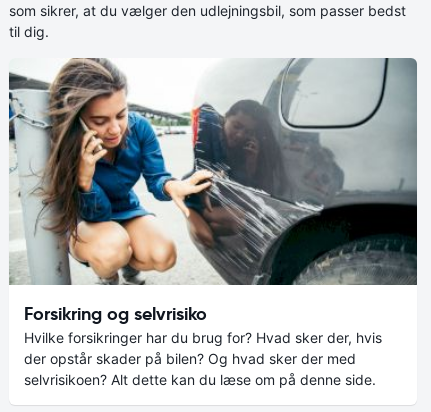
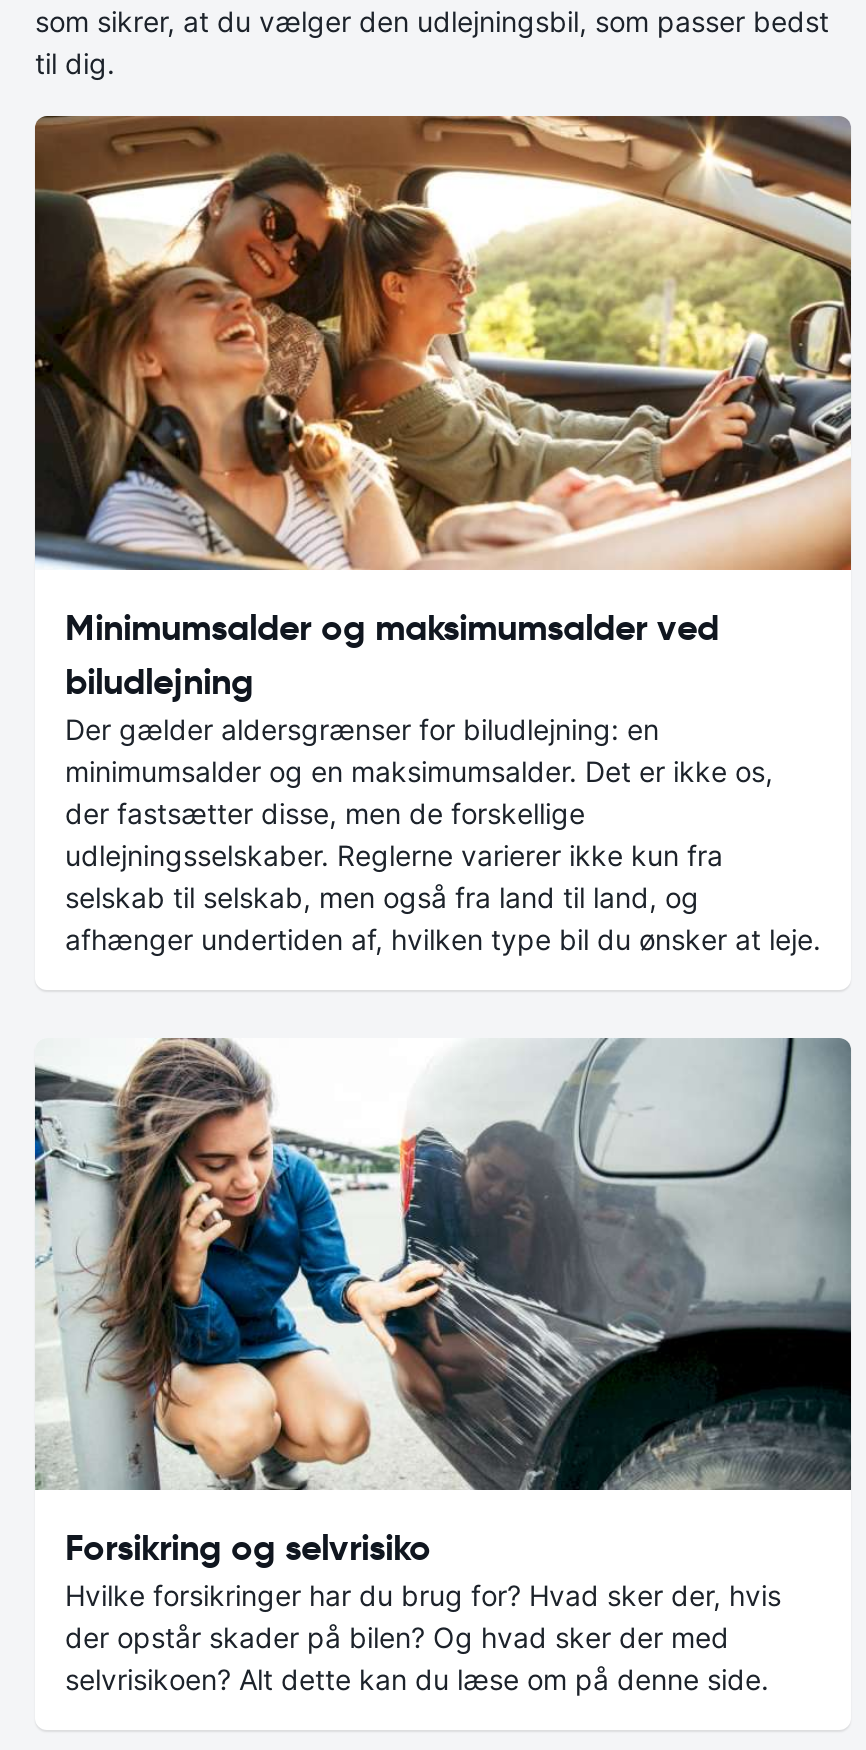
+ [image]
+ Minimumsalder og maksimumsalder ved
+ biludlejning
+ Der gælder aldersgrænser for biludlejning: en
+ minimumsalder og en maksimumsalder. Det er ikke os,
+ der fastsætter disse, men de forskellige
+ udlejningsselskaber. Reglerne varierer ikke kun fra
+ selskab til selskab, men også fra land til land, og
+ afhænger undertiden af, hvilken type bil du ønsker at leje.
